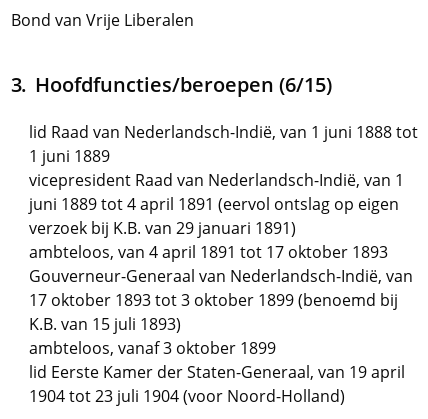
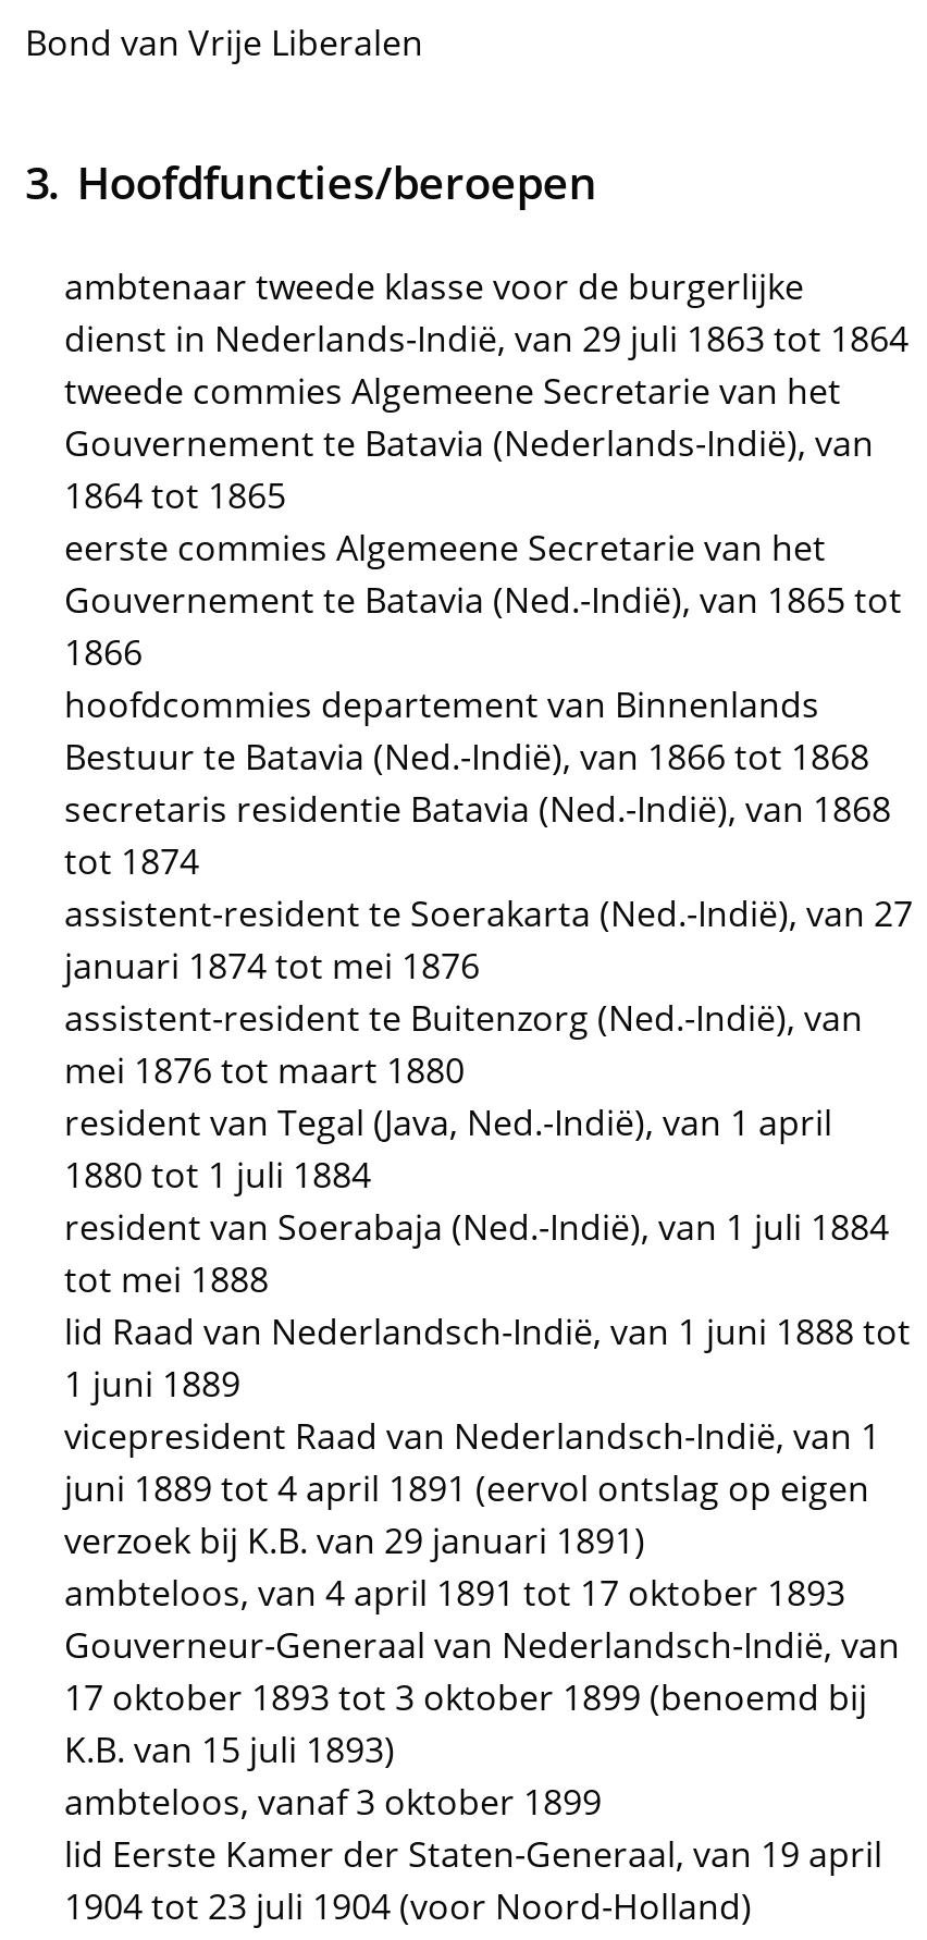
- Hoofdfuncties/beroepen (6/15)
+ Hoofdfuncties/beroepen
+ ambtenaar tweede klasse voor de burgerlijke
+ dienst in Nederlands-Indië, van 29 juli 1863 tot 1864
+ tweede commies Algemeene Secretarie van het
+ Gouvernement te Batavia (Nederlands-Indië), van
+ 1864 tot 1865
+ eerste commies Algemeene Secretarie van het
+ Gouvernement te Batavia (Ned.-Indië), van 1865 tot
+ 1866
+ hoofdcommies departement van Binnenlands
+ Bestuur te Batavia (Ned.-Indië), van 1866 tot 1868
+ secretaris residentie Batavia (Ned.-Indië), van 1868
+ tot 1874
+ assistent-resident te Soerakarta (Ned.-Indië), van 27
+ januari 1874 tot mei 1876
+ assistent-resident te Buitenzorg (Ned.-Indië), van
+ mei 1876 tot maart 1880
+ resident van Tegal (Java, Ned.-Indië), van 1 april
+ 1880 tot 1 juli 1884
+ resident van Soerabaja (Ned.-Indië), van 1 juli 1884
+ tot mei 1888
